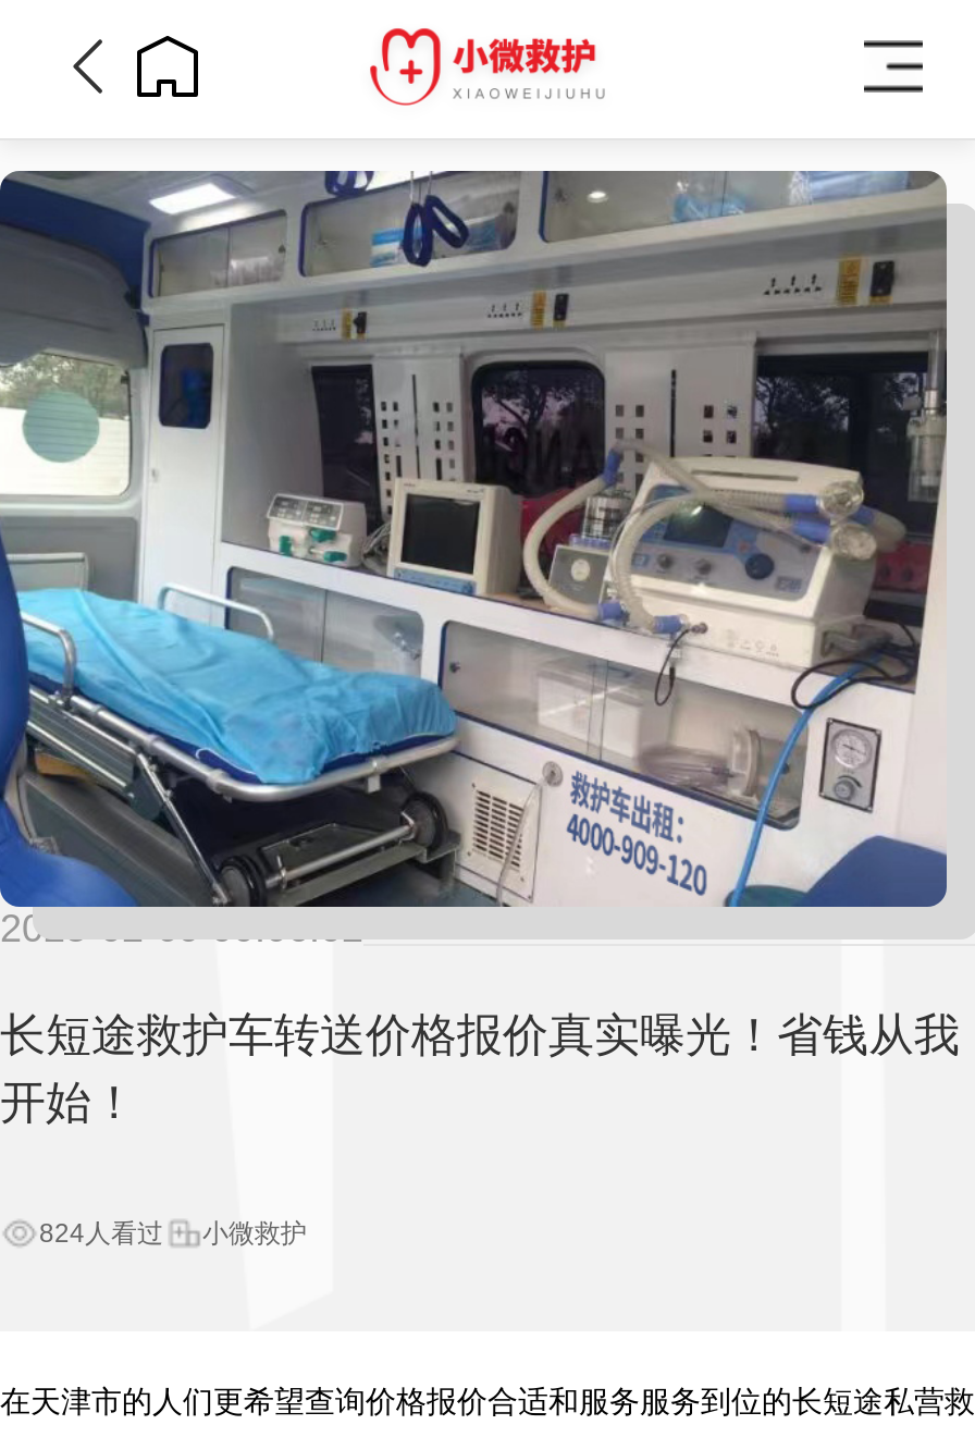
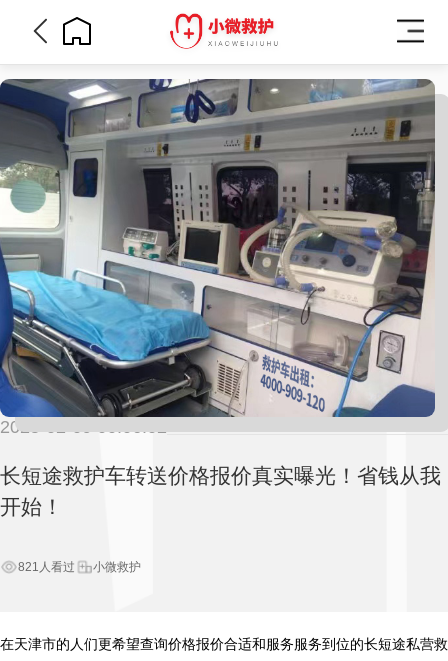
- 824人看过 小微救护
+ 821人看过 小微救护
